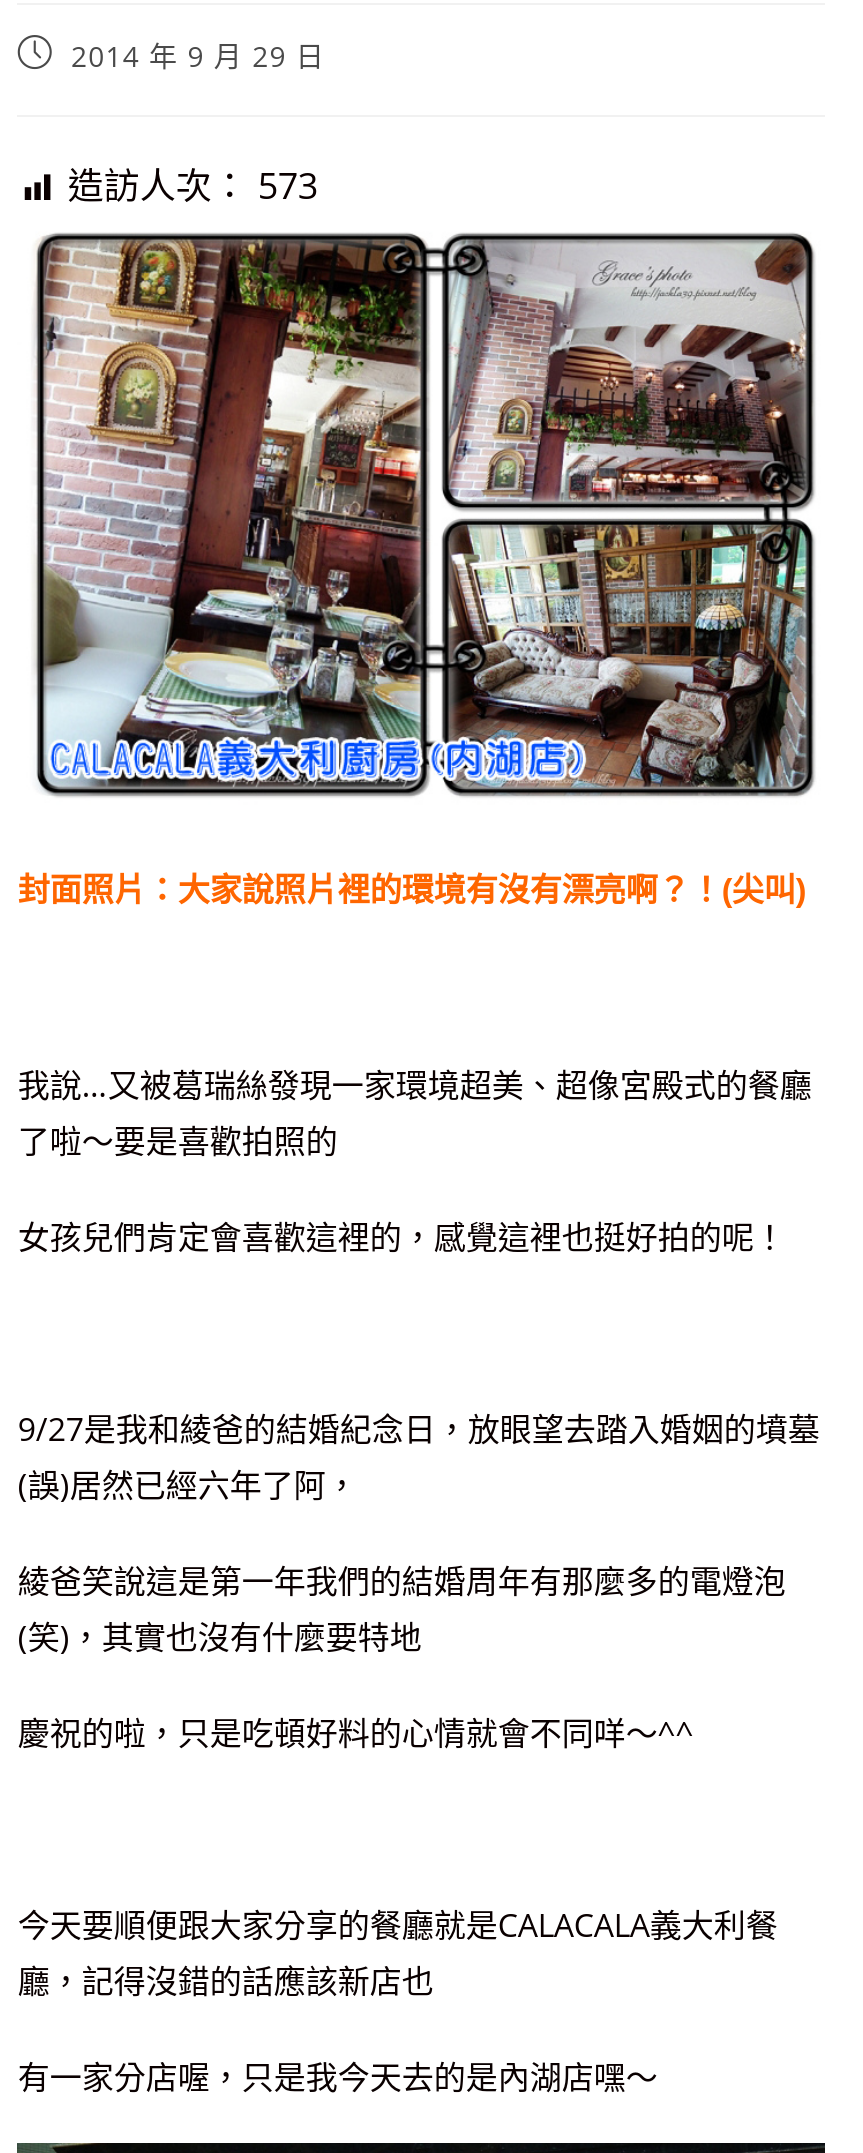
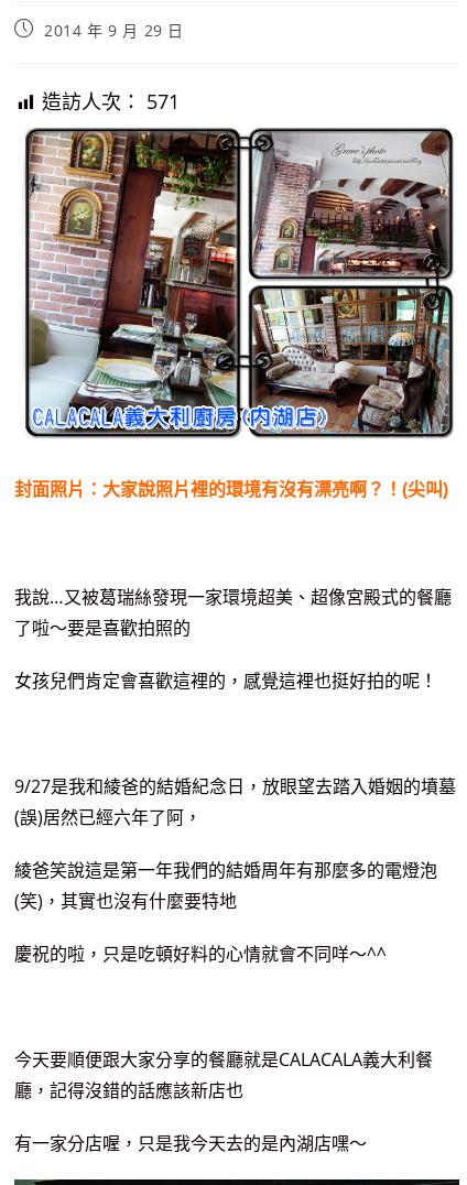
- 造訪人次： 573
+ 造訪人次： 571
